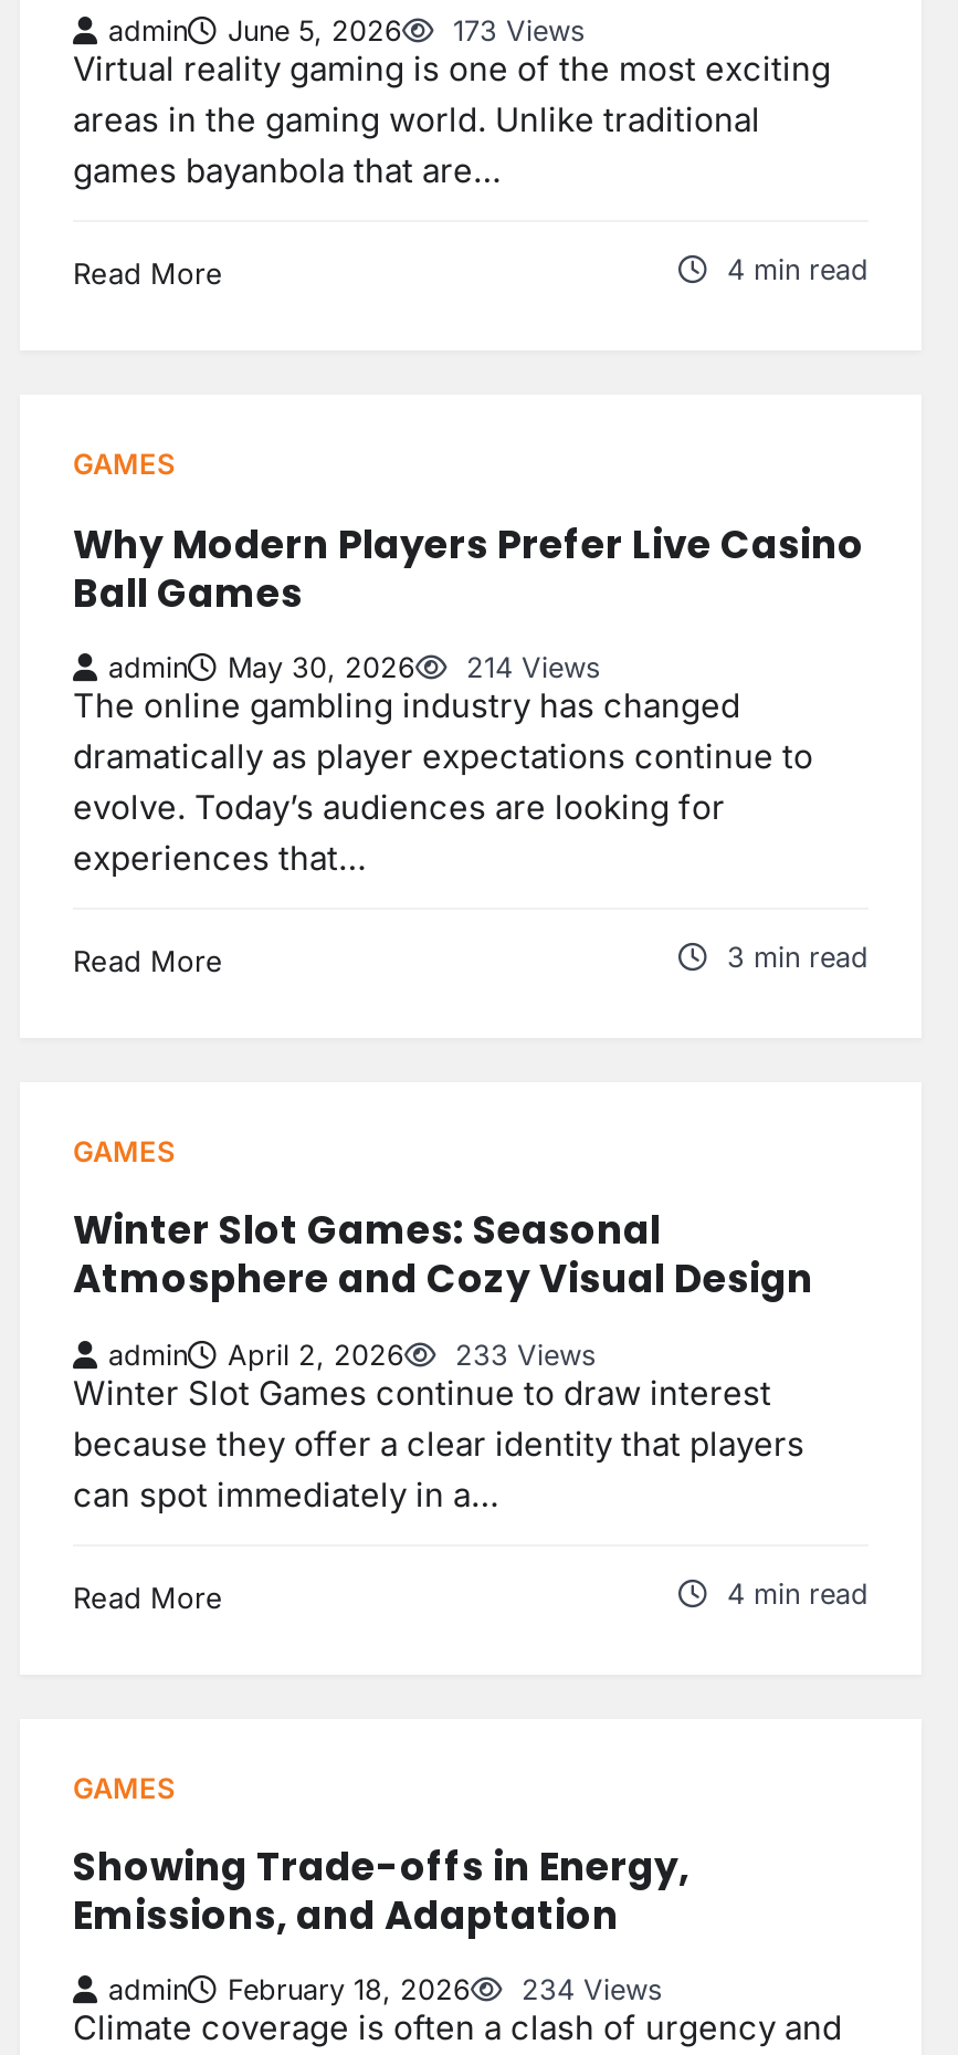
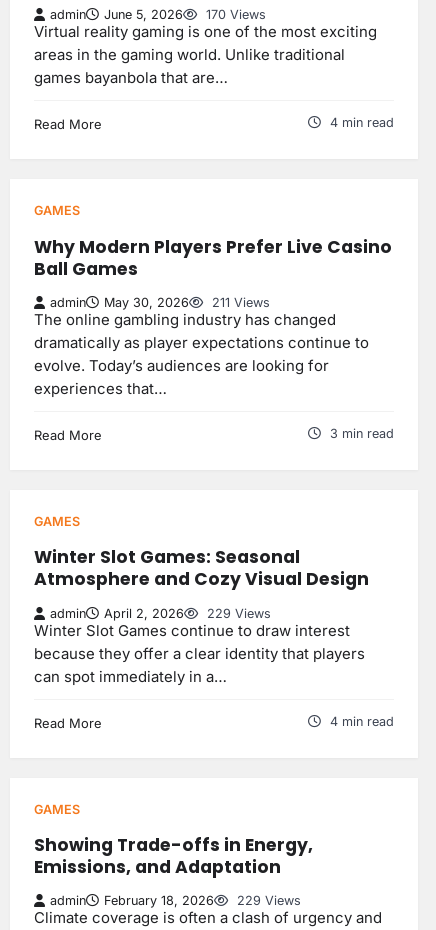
- admin June 5, 2026 173 Views
+ admin June 5, 2026 170 Views

- admin May 30, 2026 214 Views
+ admin May 30, 2026 211 Views

- admin April 2, 2026 233 Views
+ admin April 2, 2026 229 Views

- admin February 18, 2026 234 Views
+ admin February 18, 2026 229 Views
